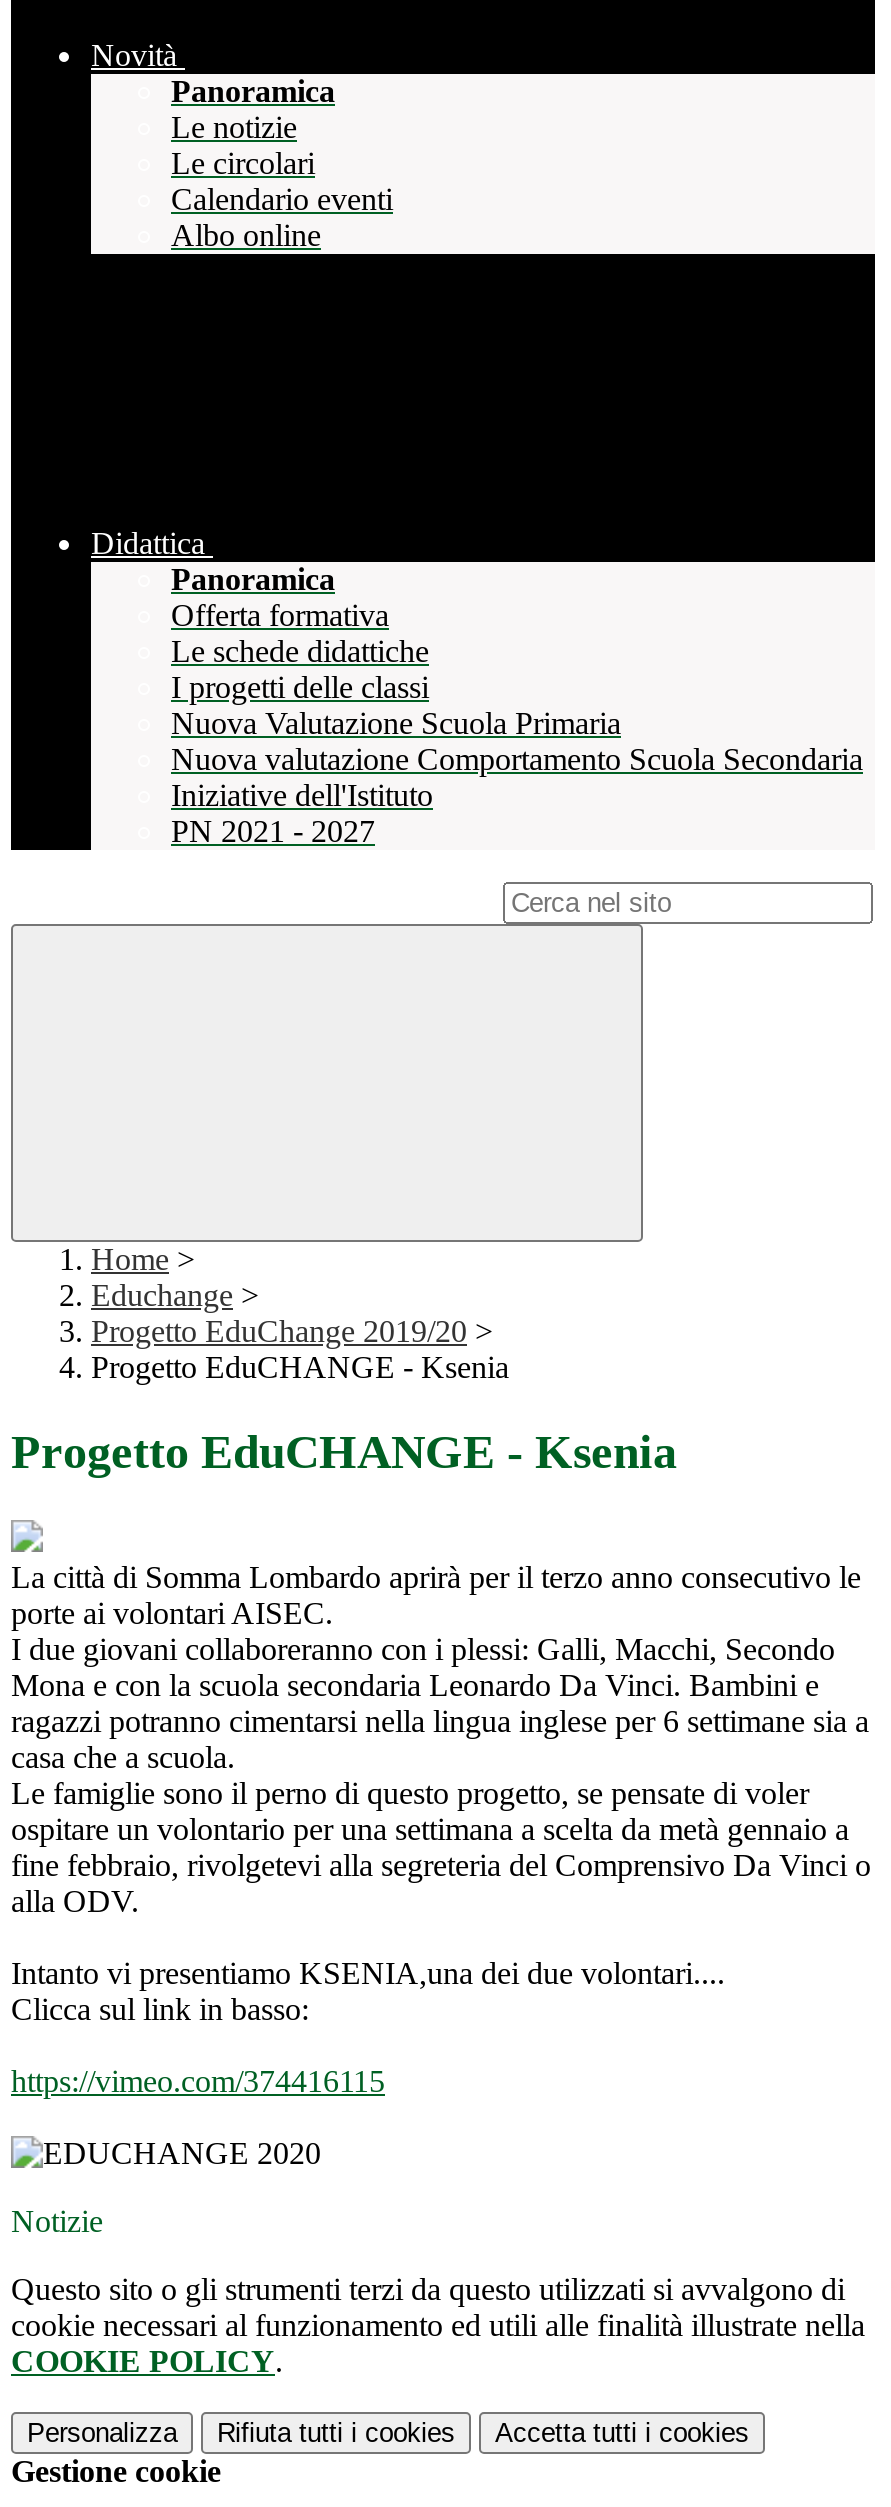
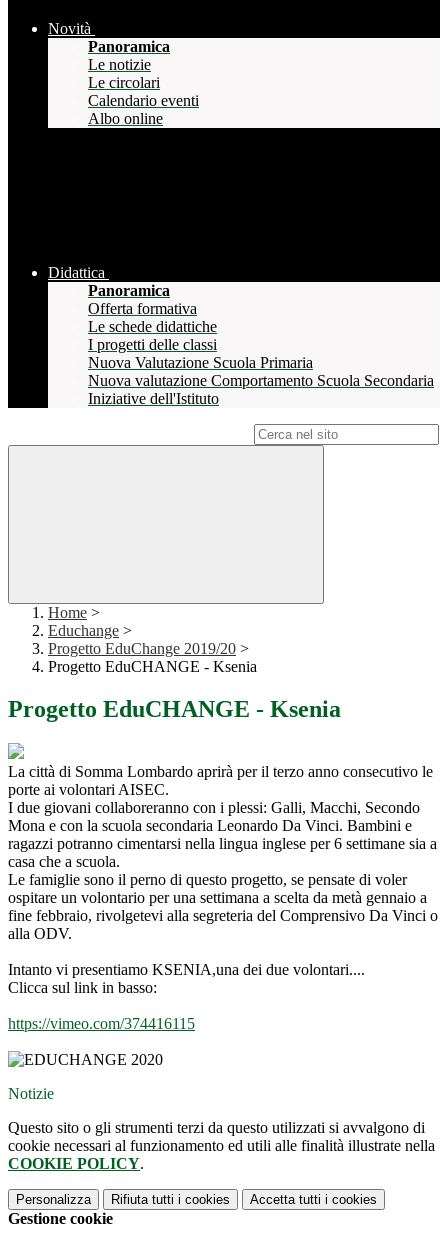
- PN 2021 - 2027
